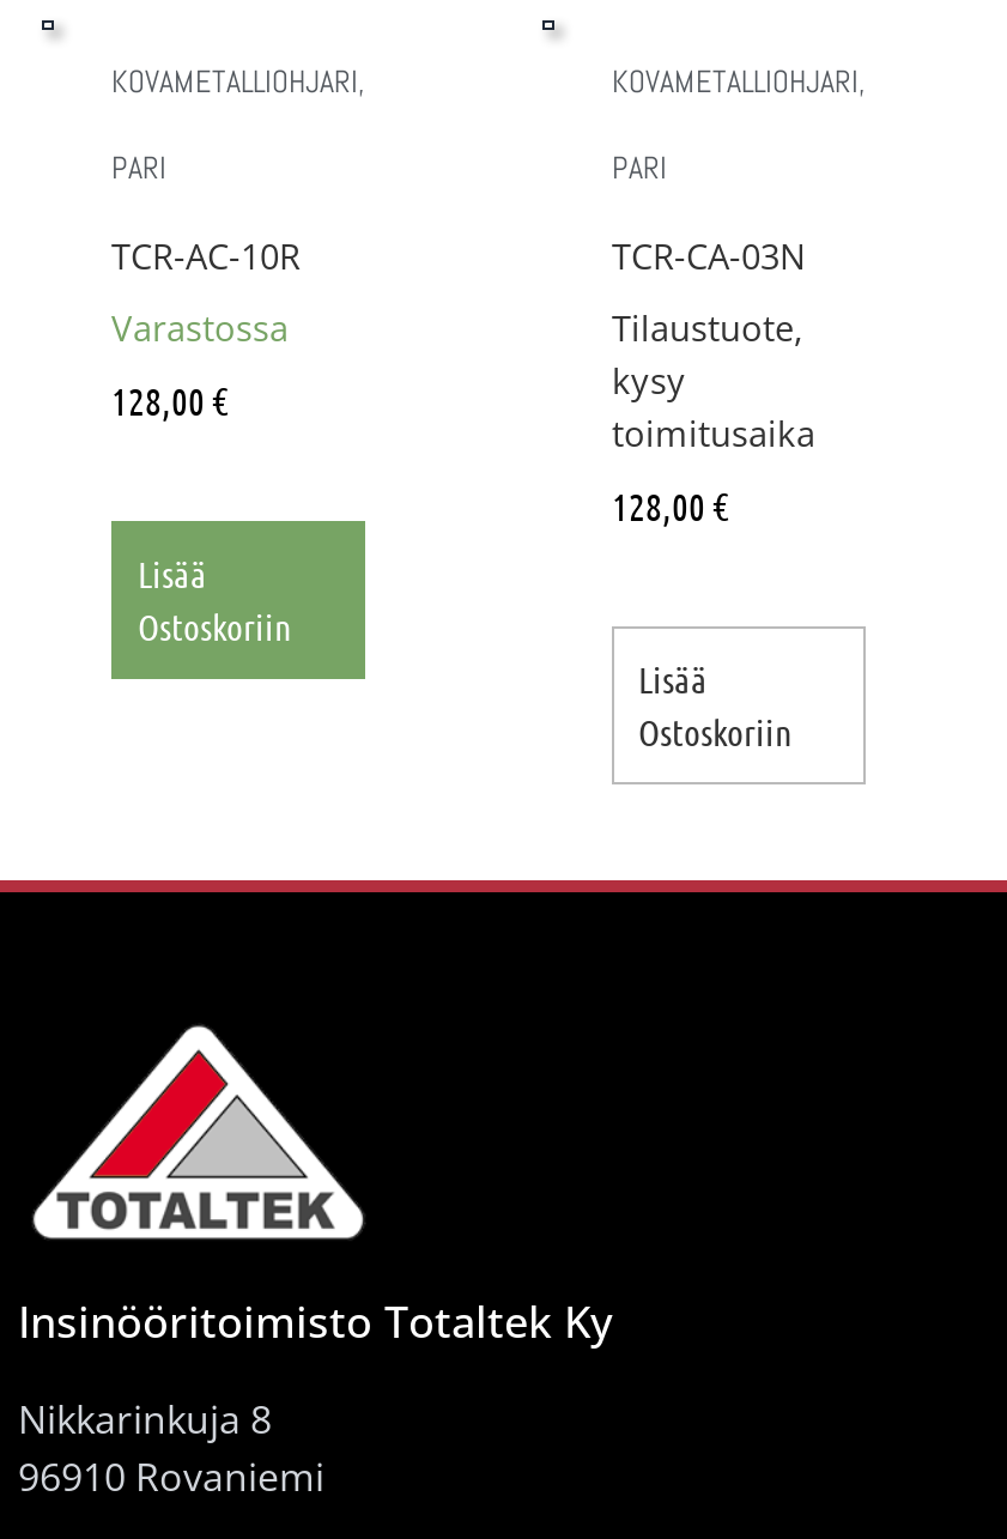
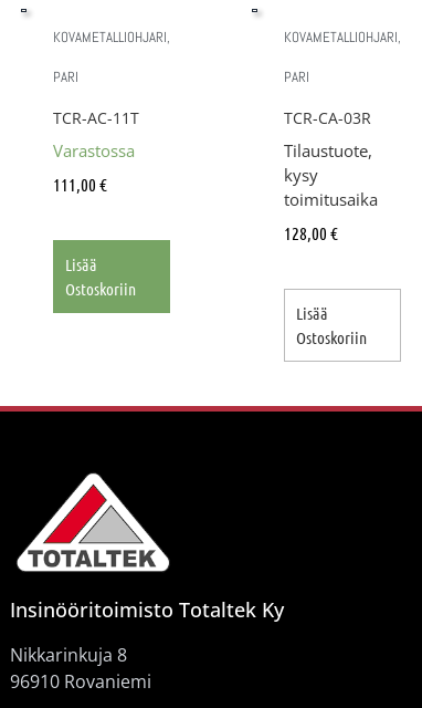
- TCR-AC-10R
+ TCR-AC-11T

- TCR-CA-03N
+ TCR-CA-03R

- 128,00 €
+ 111,00 €
